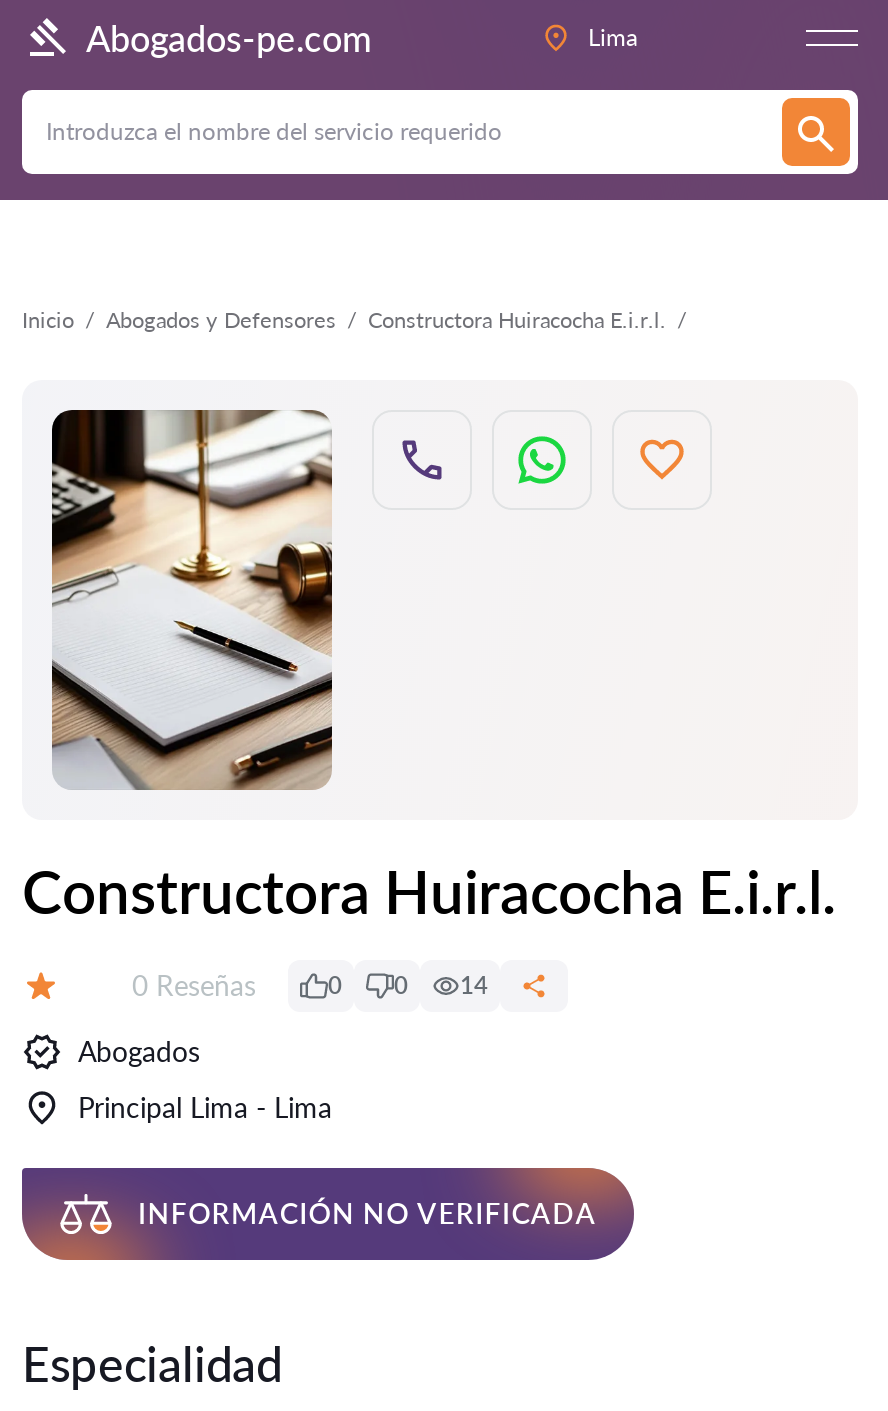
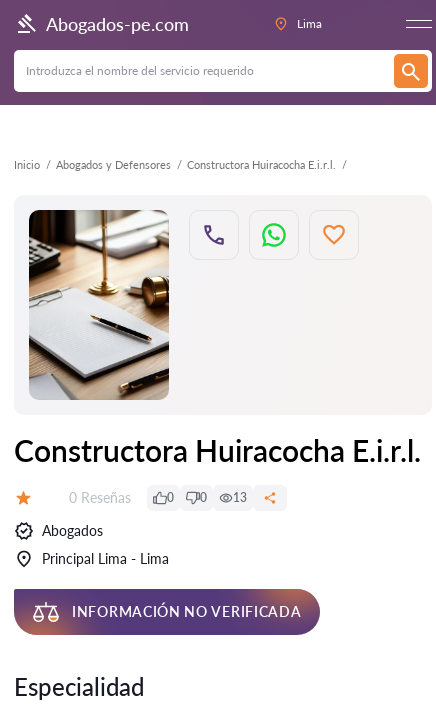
- 14
+ 13
